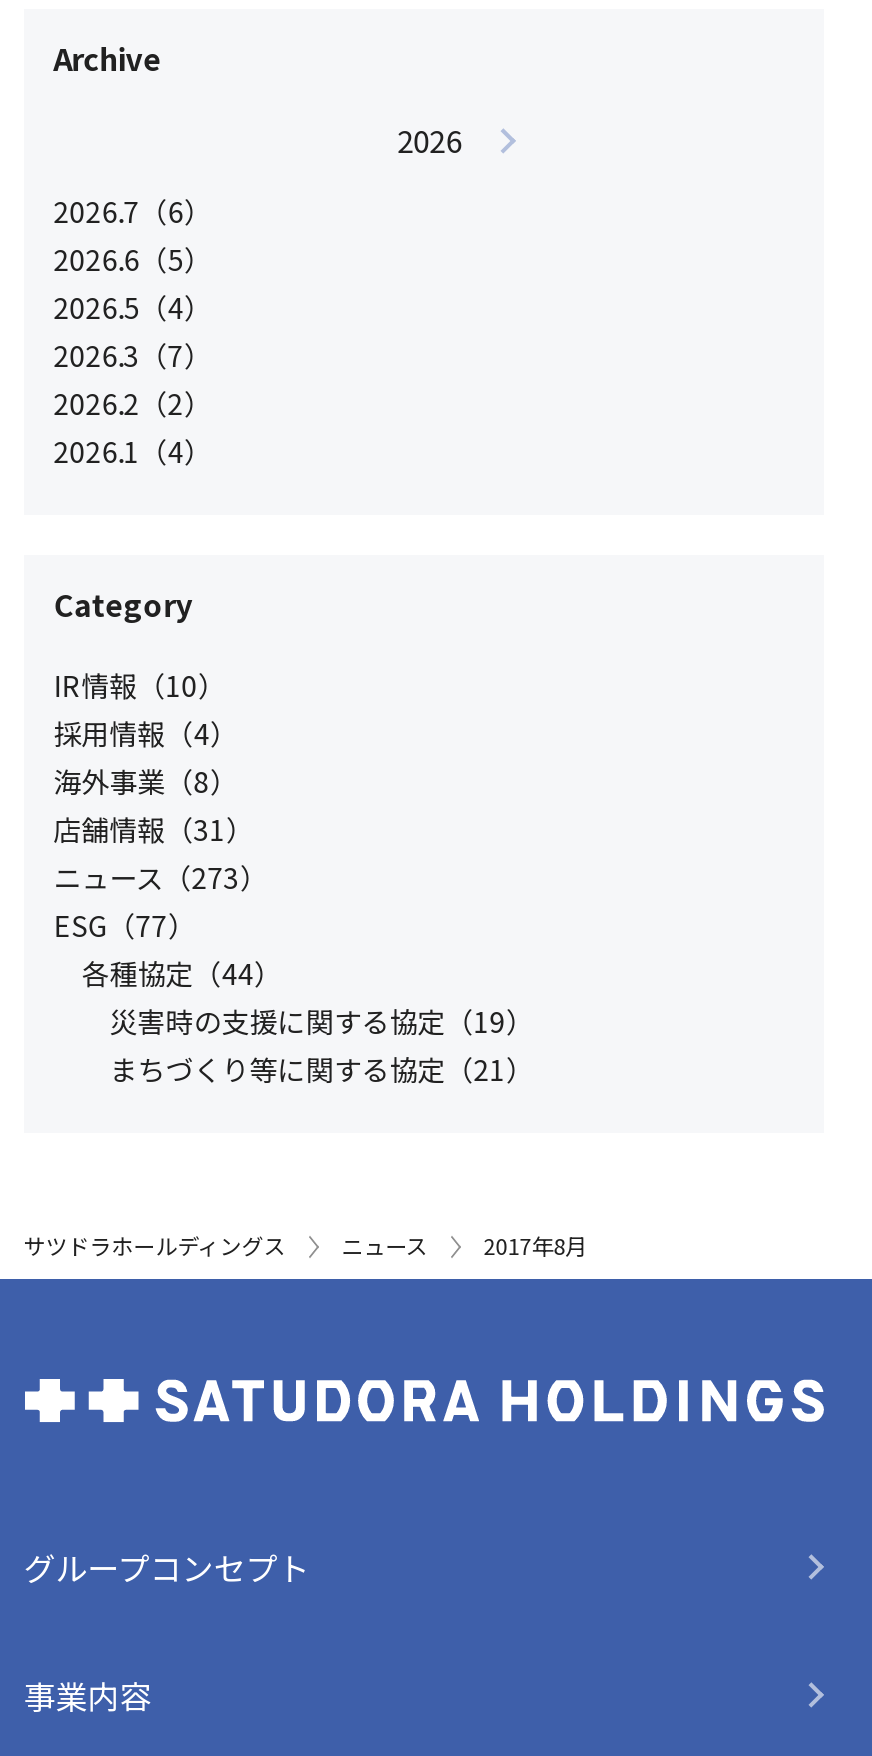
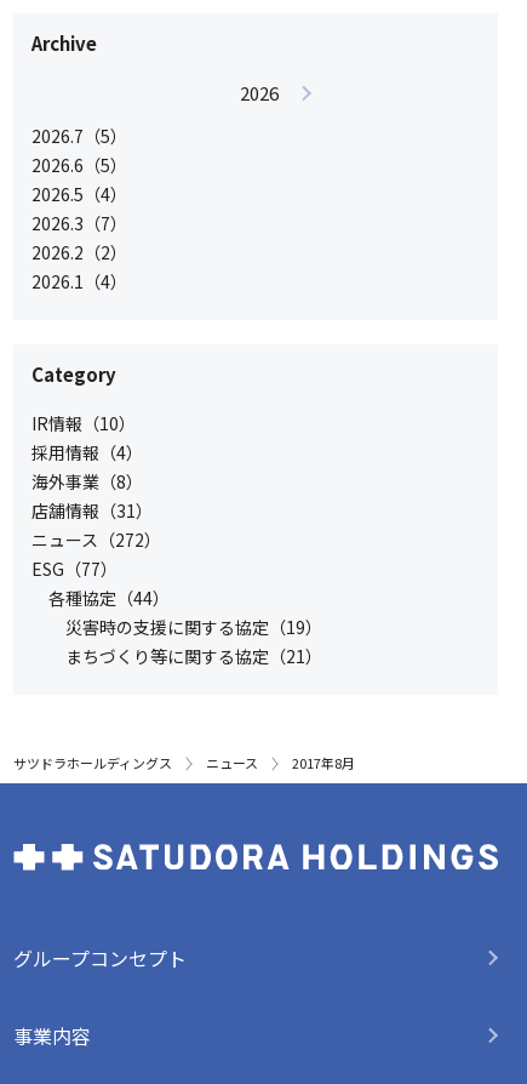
- 2026.7（6）
+ 2026.7（5）

- ニュース（273）
+ ニュース（272）
